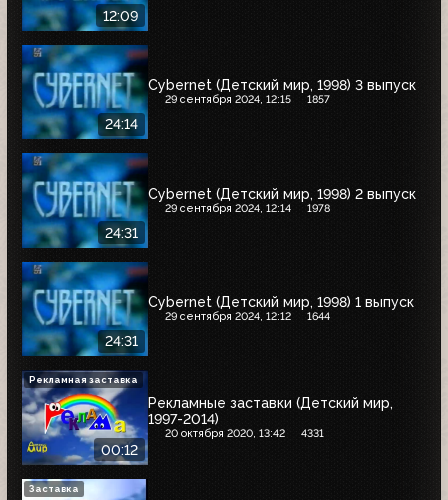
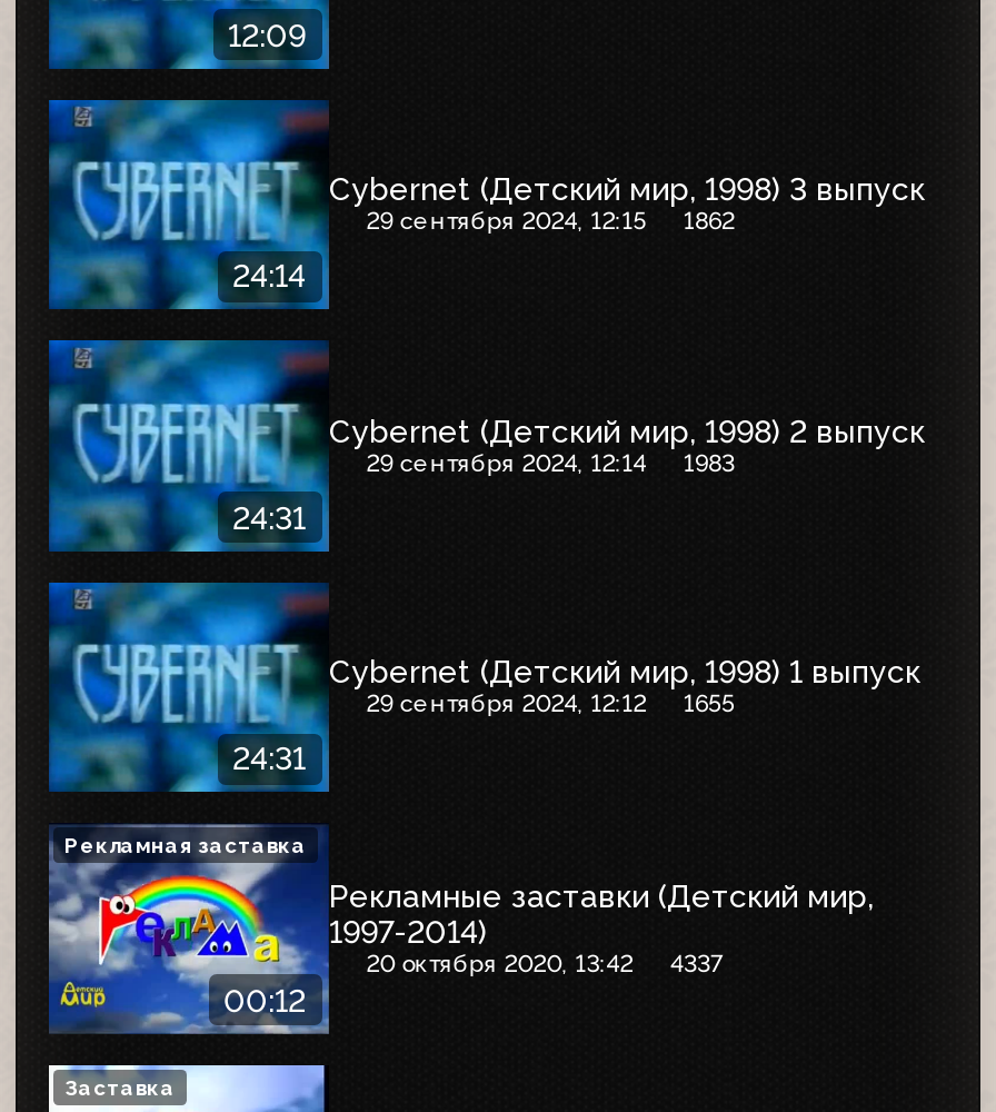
- 29 сентября 2024, 12:15 1857
+ 29 сентября 2024, 12:15 1862

- 29 сентября 2024, 12:14 1978
+ 29 сентября 2024, 12:14 1983

- 29 сентября 2024, 12:12 1644
+ 29 сентября 2024, 12:12 1655

- 20 октября 2020, 13:42 4331
+ 20 октября 2020, 13:42 4337
